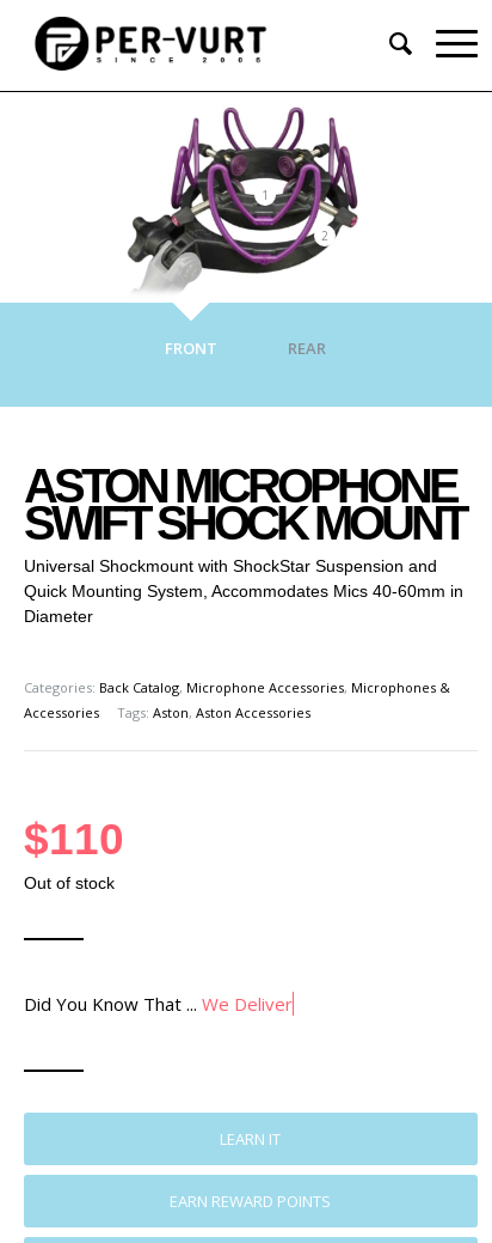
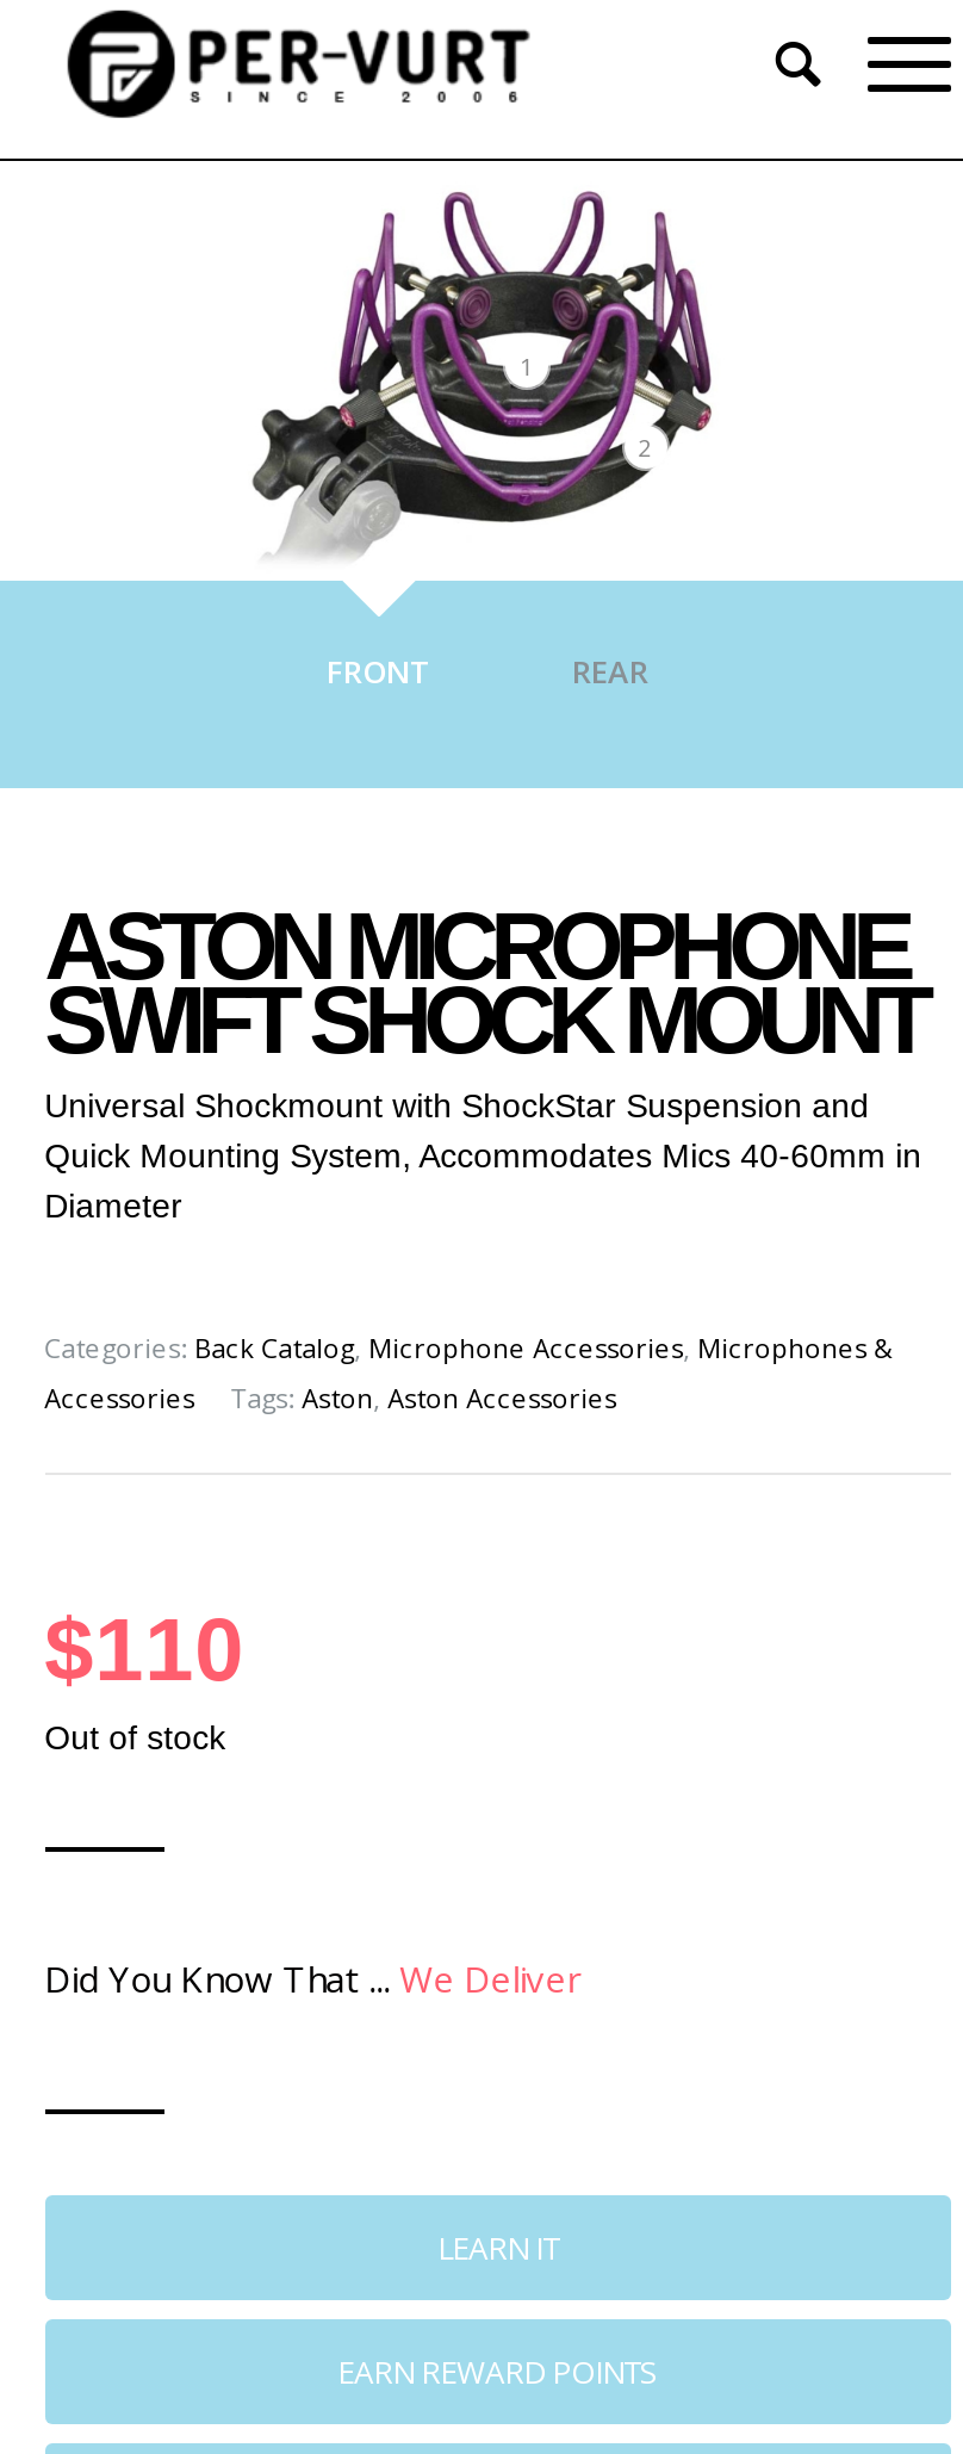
- Did You Know That ... We Deliver
+ Did You Know That ...
